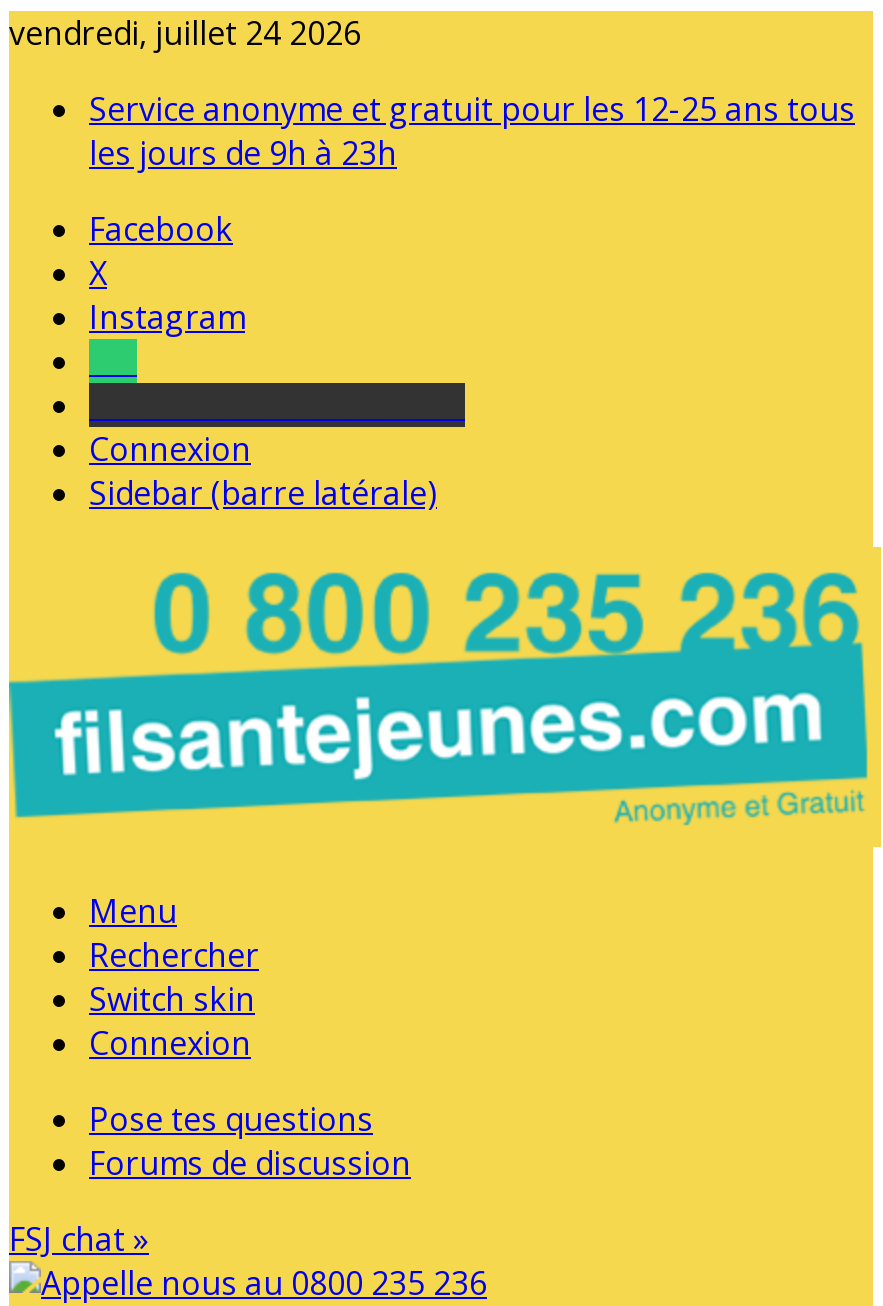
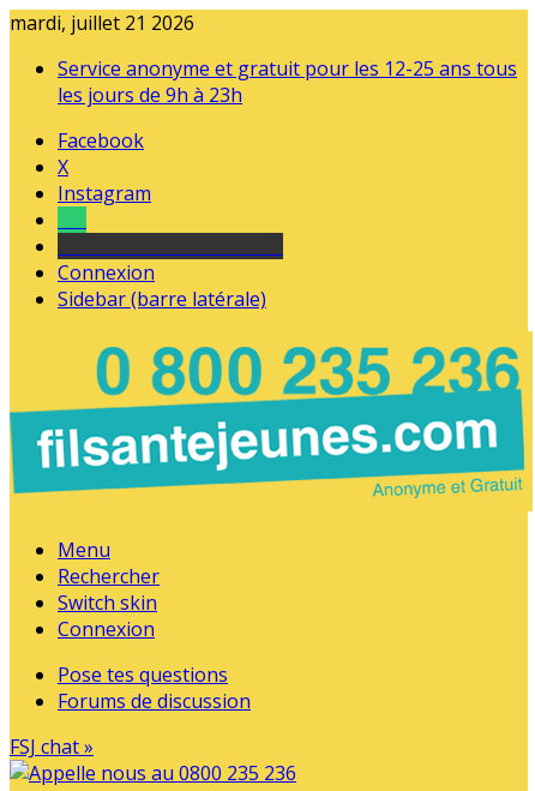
- vendredi, juillet 24 2026
+ mardi, juillet 21 2026
